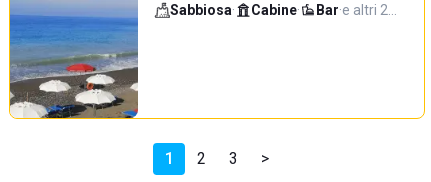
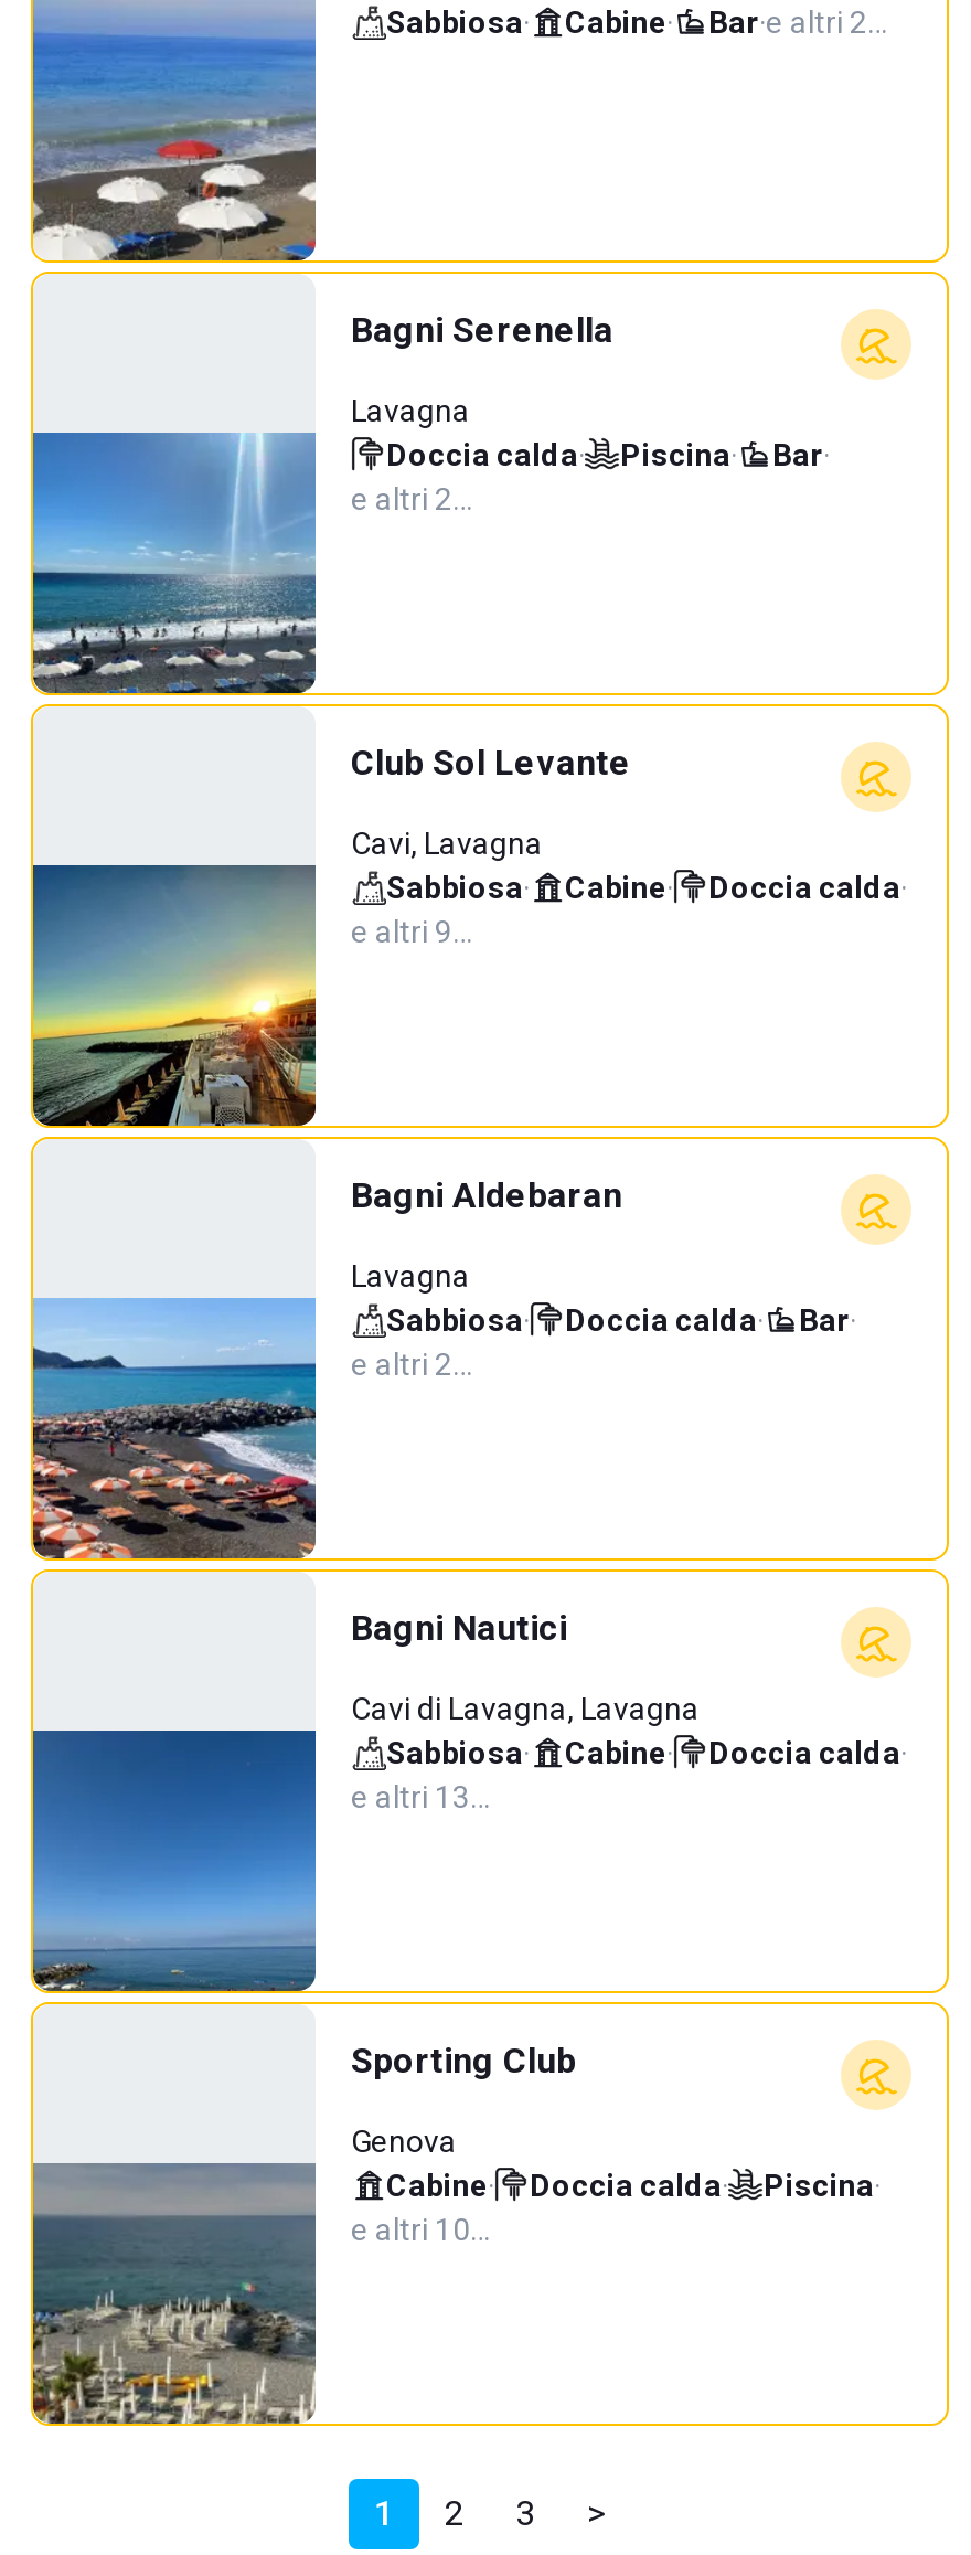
+ [image]
+ Bagni Serenella
+ Lavagna
+ Doccia calda·
+ Piscina·
+ Bar·
+ e altri 2…

+ [image]
+ Club Sol Levante
+ Cavi, Lavagna
+ Sabbiosa·
+ Cabine·
+ Doccia calda·
+ e altri 9…

+ Bagni Aldebaran
+ Lavagna
+ Sabbiosa·
+ Doccia calda·
+ Bar·
+ e altri 2…

+ Bagni Nautici
+ Cavi di Lavagna, Lavagna
+ Sabbiosa·
+ Cabine·
+ Doccia calda·
+ e altri 13…

+ Sporting Club
+ Genova
+ Cabine·
+ Doccia calda·
+ Piscina·
+ e altri 10…
